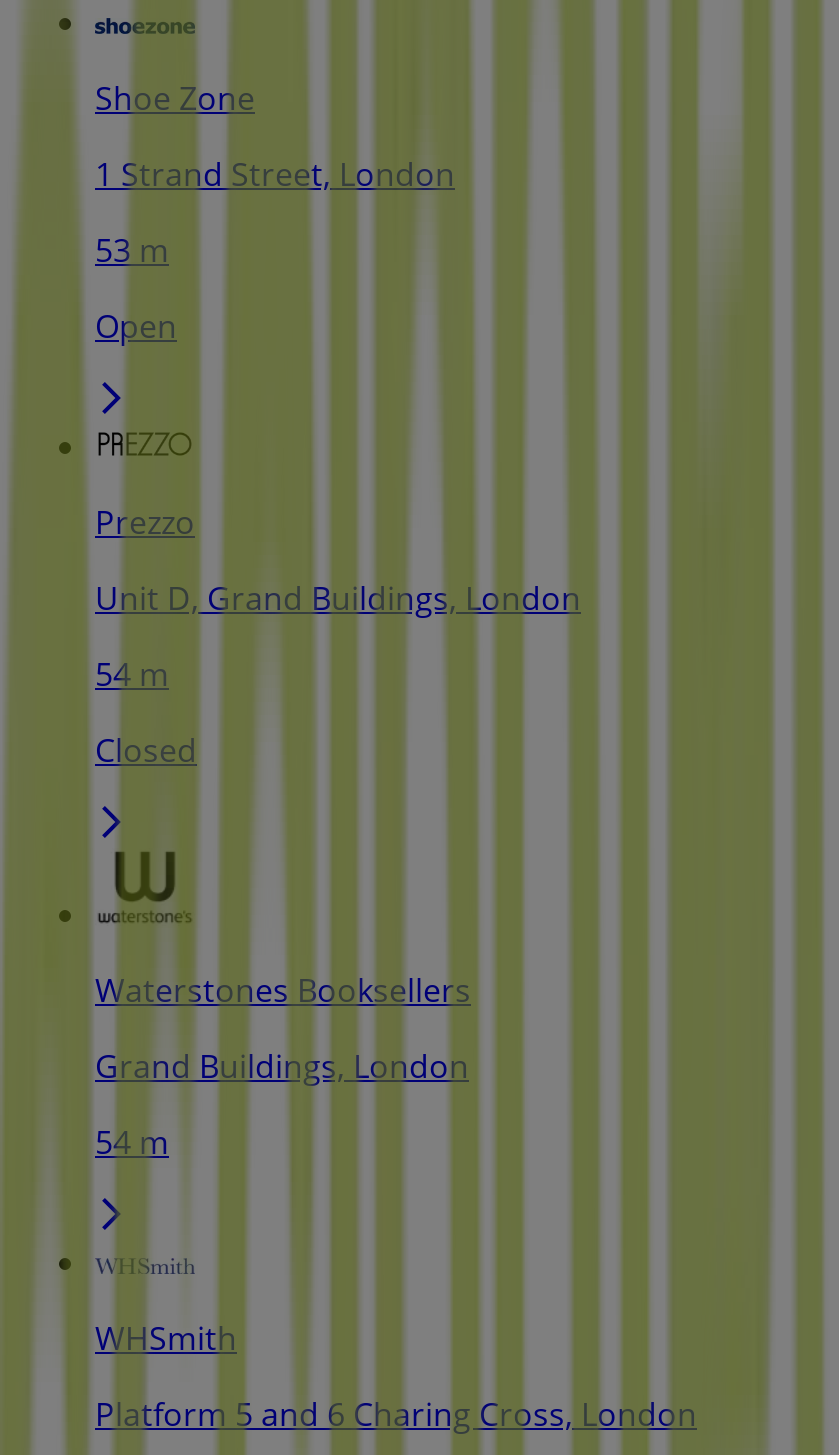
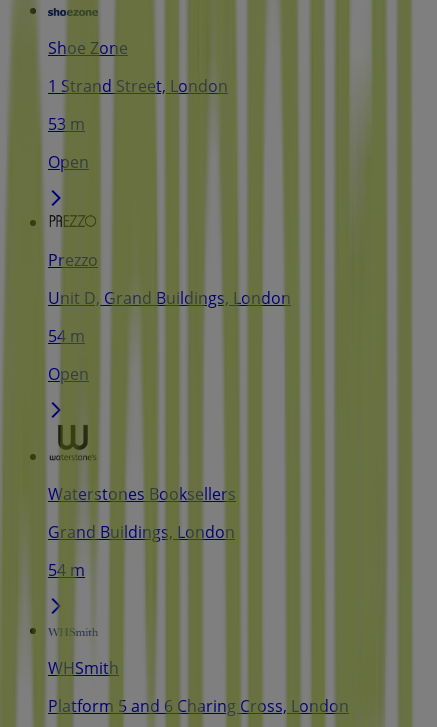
- Closed
+ Open
